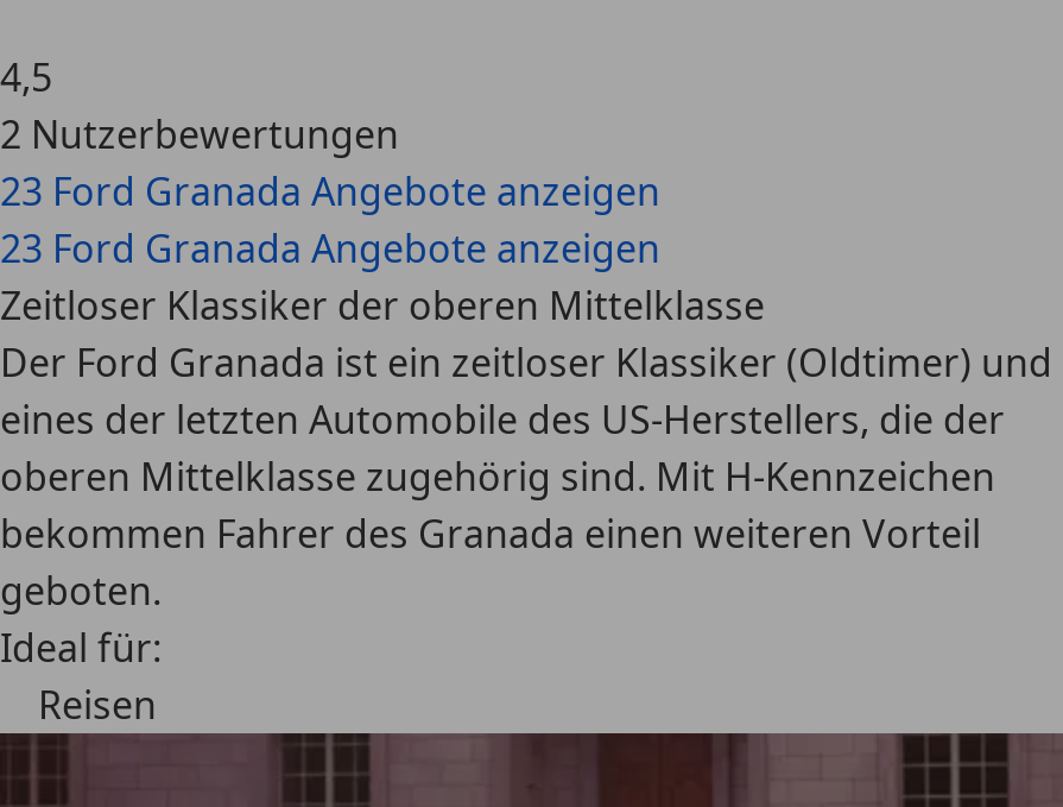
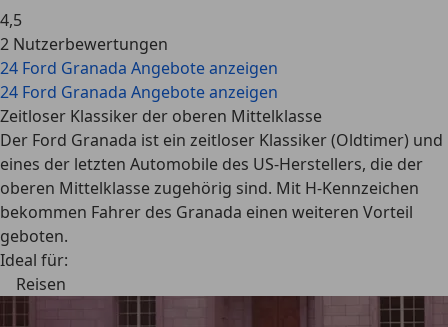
- 23 Ford Granada Angebote anzeigen
+ 24 Ford Granada Angebote anzeigen

- 23 Ford Granada Angebote anzeigen
+ 24 Ford Granada Angebote anzeigen
